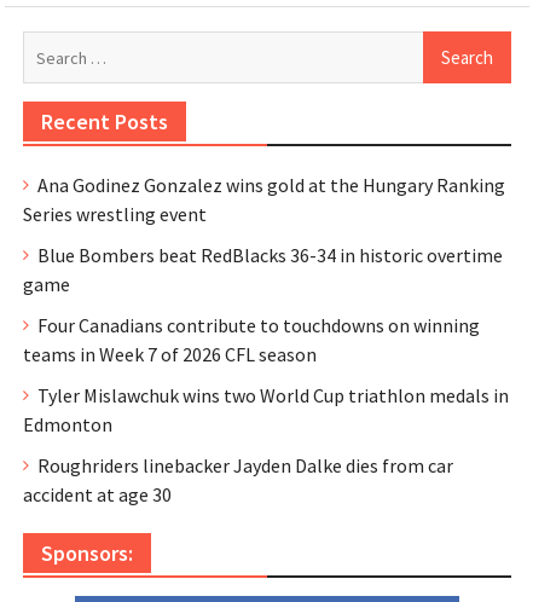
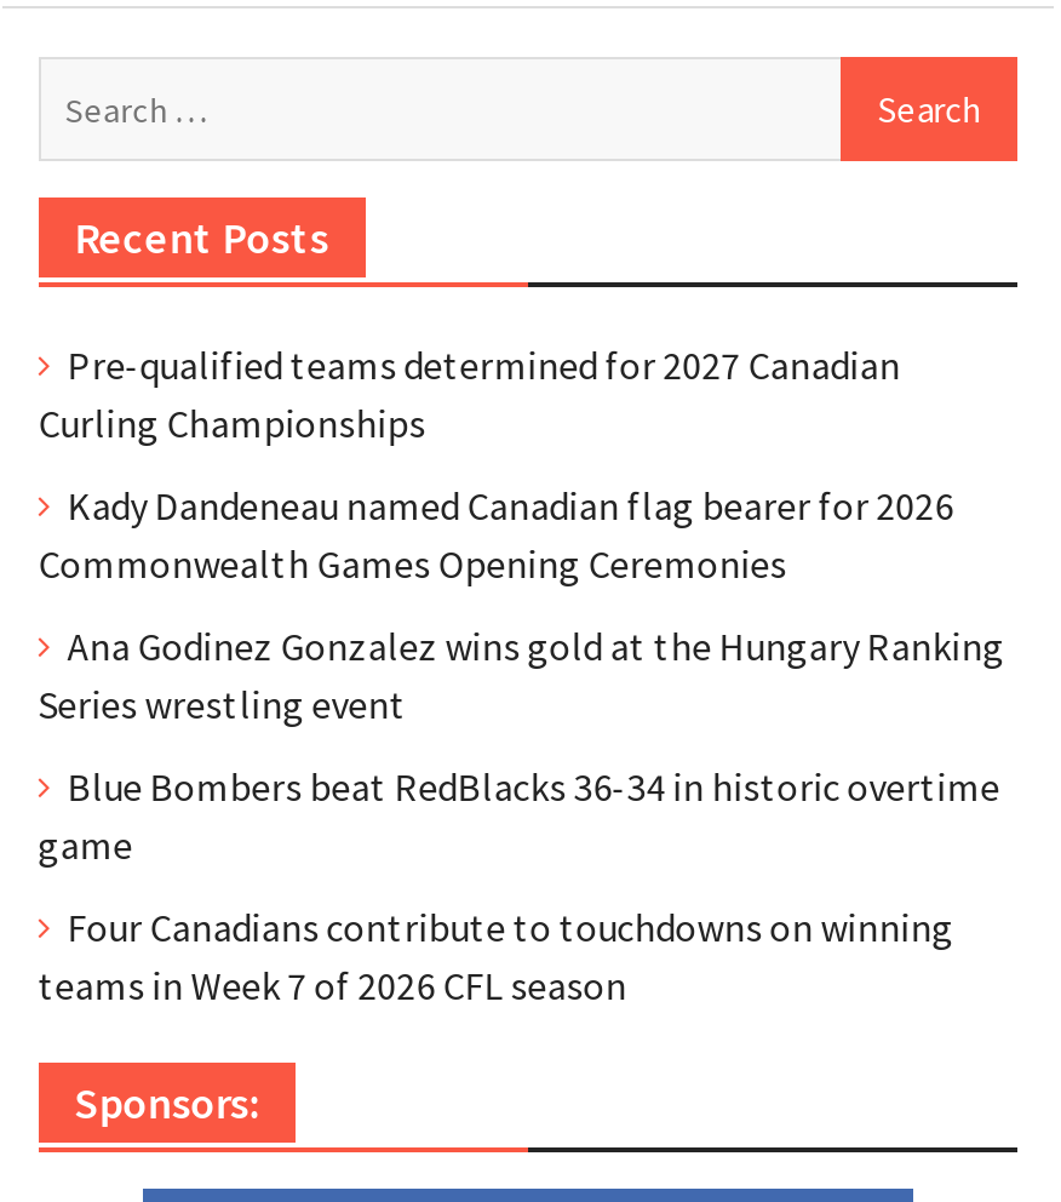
+ Pre-qualified teams determined for 2027 Canadian
+ Curling Championships
+ Kady Dandeneau named Canadian flag bearer for 2026
+ Commonwealth Games Opening Ceremonies

moved down: Ana Godinez Gonzalez wins gold at the Hungary Ranking | Series wrestling event | Blue Bombers beat RedBlacks 36-34 in historic overtime | game | Four Canadians contribute to touchdowns on winning | teams in Week 7 of 2026 CFL season

- Tyler Mislawchuk wins two World Cup triathlon medals in
- Edmonton
- Roughriders linebacker Jayden Dalke dies from car
- accident at age 30
